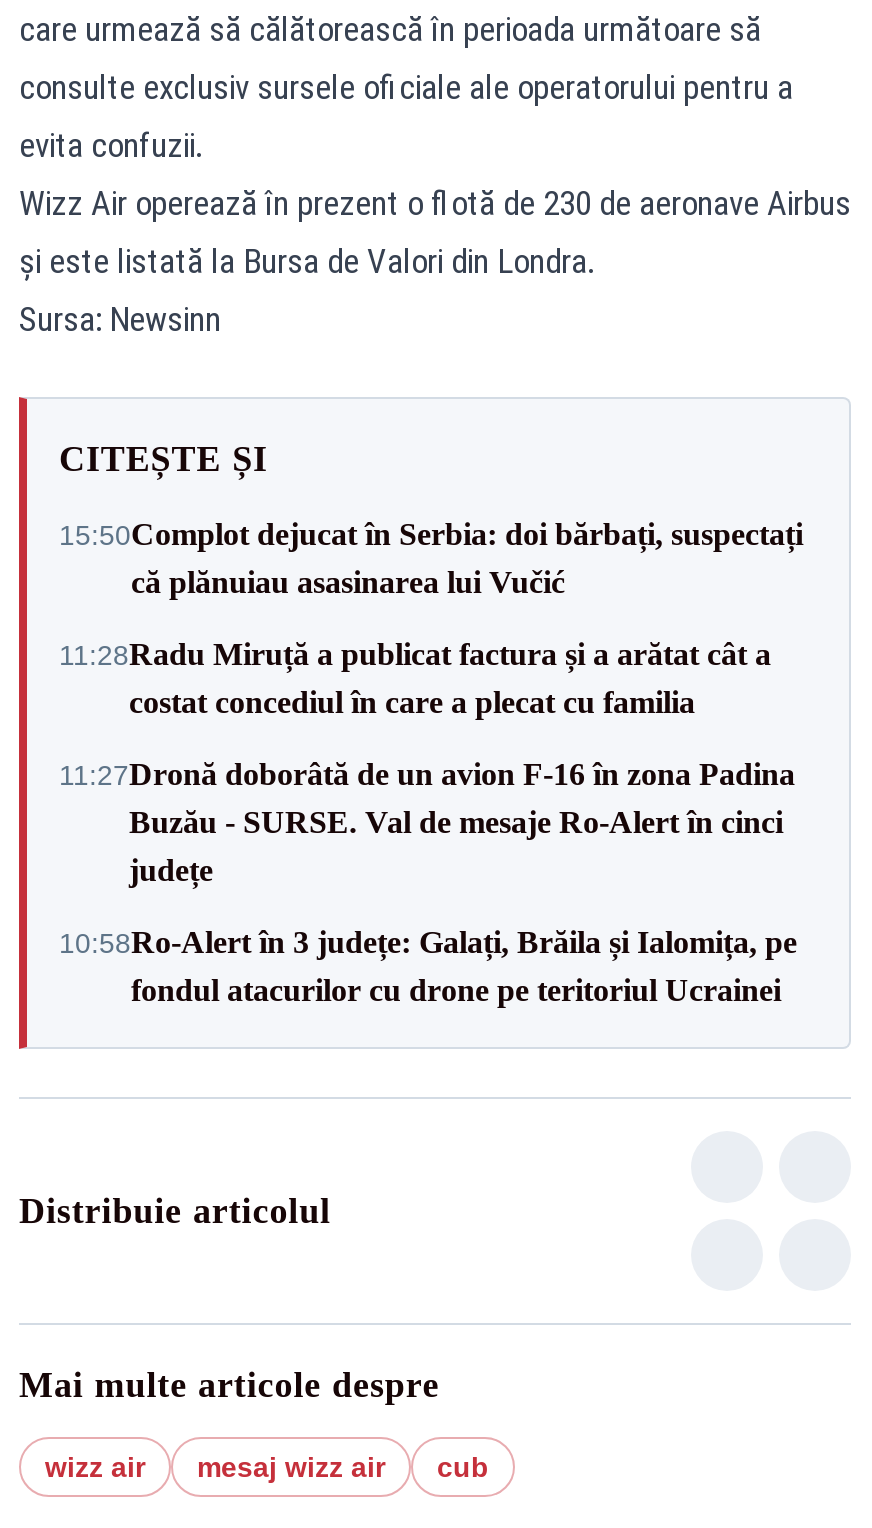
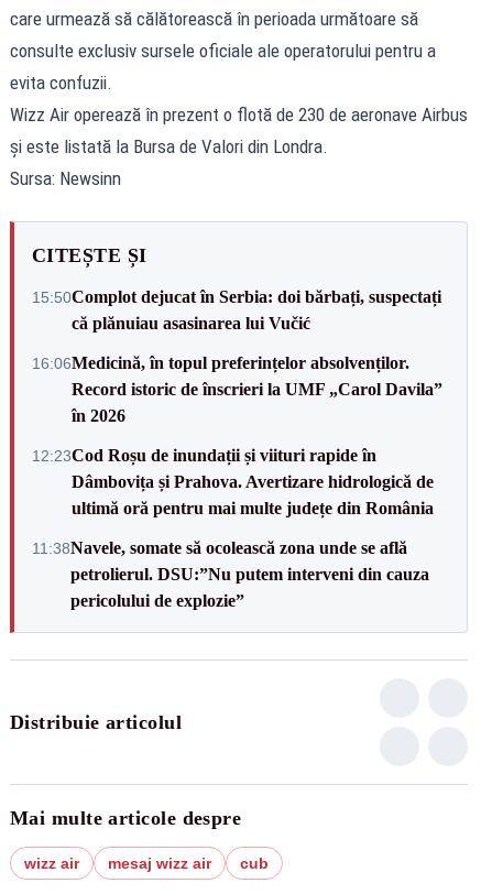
- 11:28Radu Miruță a publicat factura și a arătat cât a
- costat concediul în care a plecat cu familia
+ 16:06Medicină, în topul preferințelor absolvenților.
+ Record istoric de înscrieri la UMF „Carol Davila”
+ în 2026

- 11:27Dronă doborâtă de un avion F‑16 în zona Padina
- Buzău - SURSE. Val de mesaje Ro‑Alert în cinci
- județe
+ 12:23Cod Roșu de inundații și viituri rapide în
+ Dâmbovița și Prahova. Avertizare hidrologică de
+ ultimă oră pentru mai multe județe din România

- 10:58Ro‑Alert în 3 județe: Galați, Brăila și Ialomița, pe
- fondul atacurilor cu drone pe teritoriul Ucrainei
+ 11:38Navele, somate să ocolească zona unde se află
+ petrolierul. DSU:”Nu putem interveni din cauza
+ pericolului de explozie”
